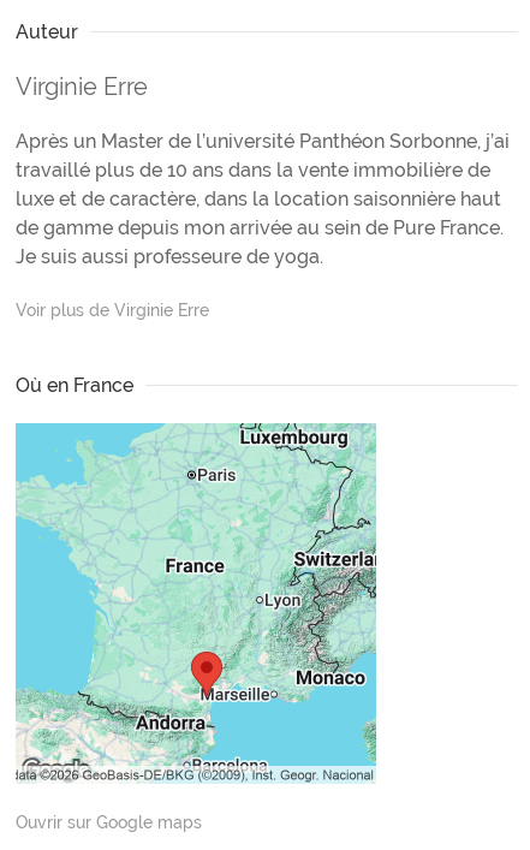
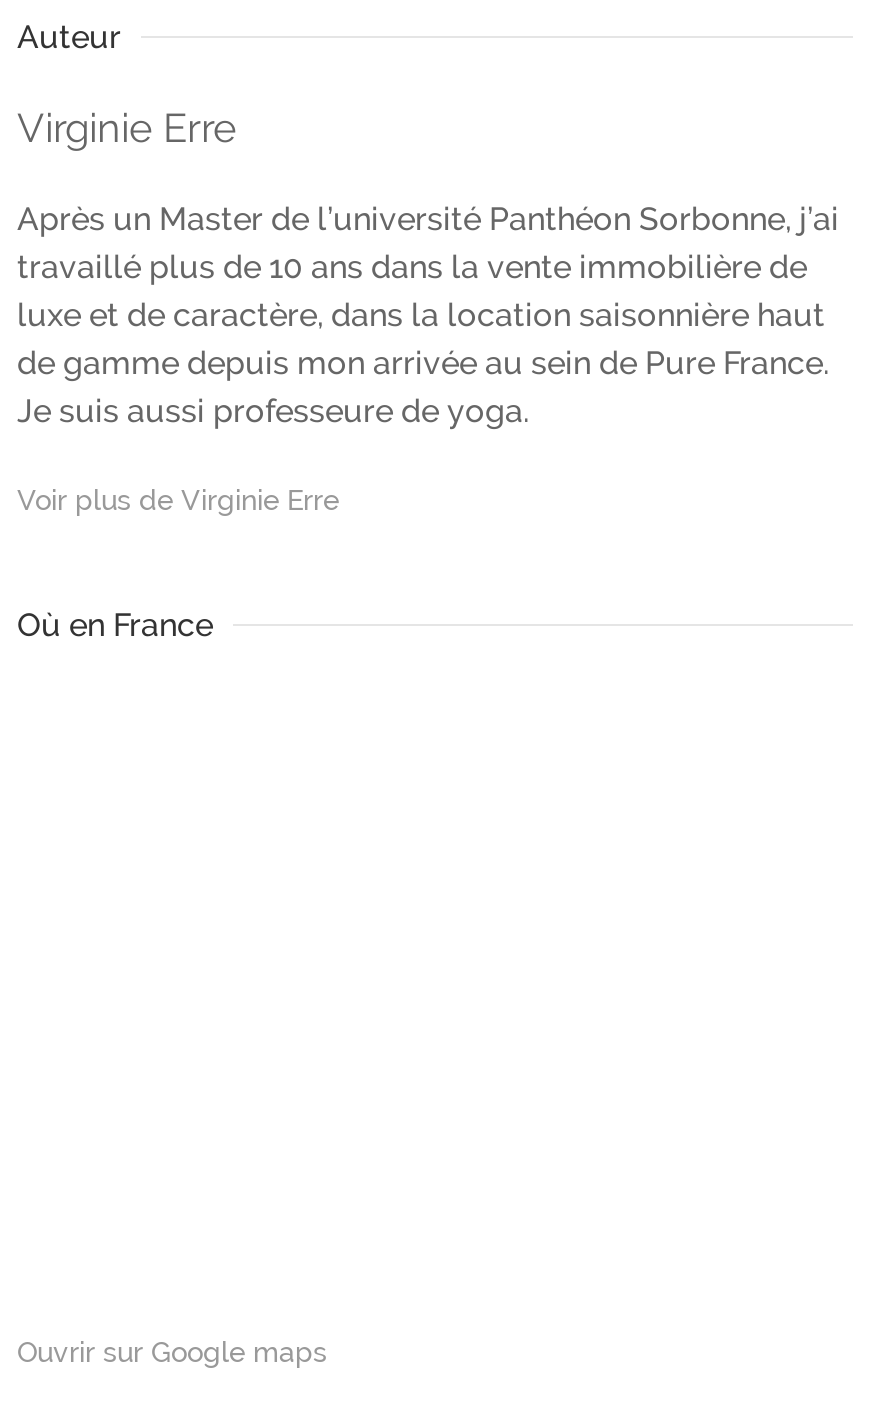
- [image]
